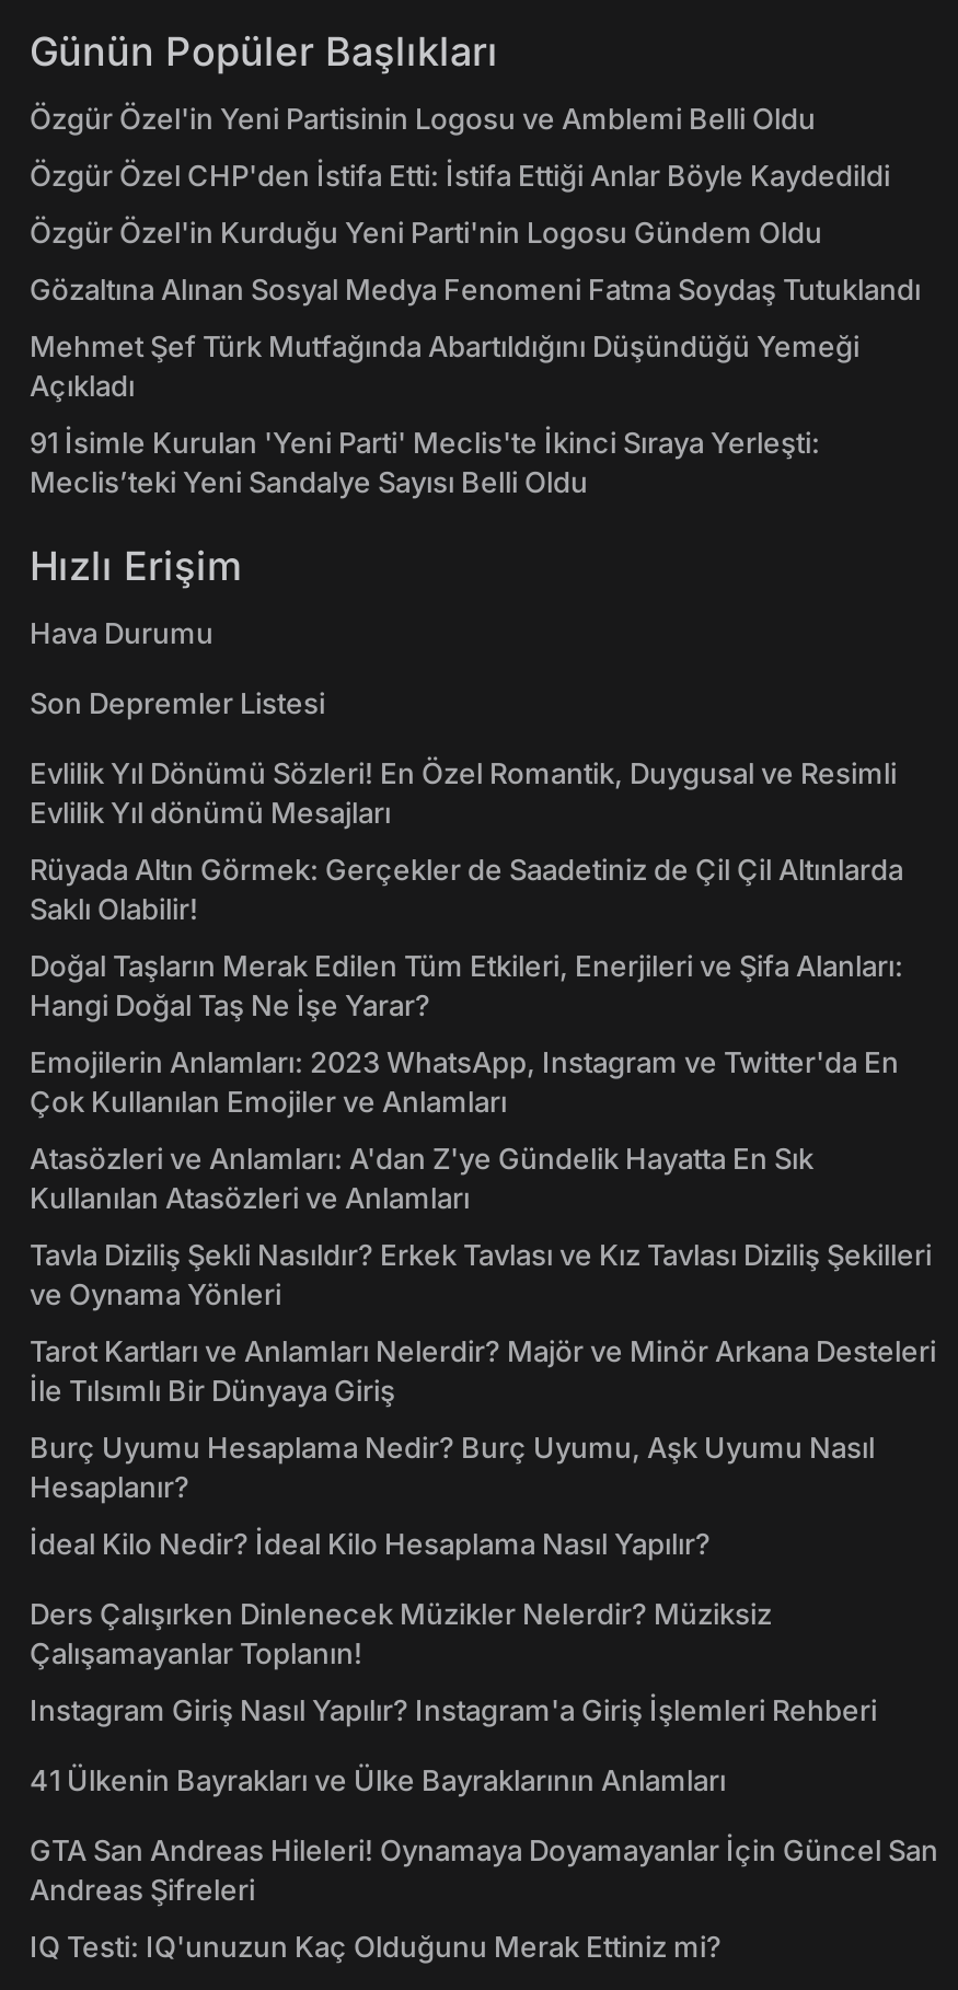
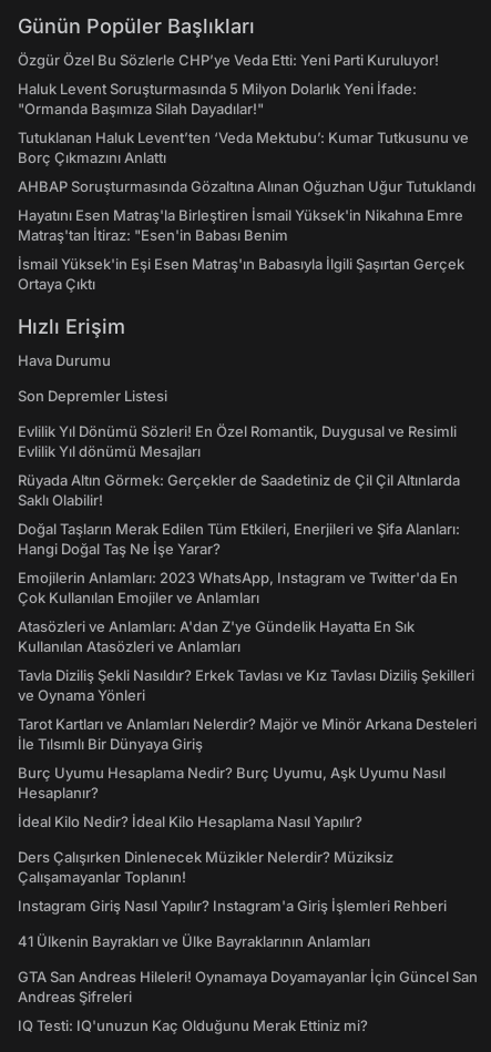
- Özgür Özel'in Yeni Partisinin Logosu ve Amblemi Belli Oldu
+ Özgür Özel Bu Sözlerle CHP’ye Veda Etti: Yeni Parti Kuruluyor!

- Özgür Özel CHP'den İstifa Etti: İstifa Ettiği Anlar Böyle Kaydedildi
+ Haluk Levent Soruşturmasında 5 Milyon Dolarlık Yeni İfade:
+ "Ormanda Başımıza Silah Dayadılar!"

- Özgür Özel'in Kurduğu Yeni Parti'nin Logosu Gündem Oldu
+ Tutuklanan Haluk Levent’ten ‘Veda Mektubu’: Kumar Tutkusunu ve
+ Borç Çıkmazını Anlattı

- Gözaltına Alınan Sosyal Medya Fenomeni Fatma Soydaş Tutuklandı
+ AHBAP Soruşturmasında Gözaltına Alınan Oğuzhan Uğur Tutuklandı

- Mehmet Şef Türk Mutfağında Abartıldığını Düşündüğü Yemeği
- Açıkladı
+ Hayatını Esen Matraş'la Birleştiren İsmail Yüksek'in Nikahına Emre
+ Matraş'tan İtiraz: "Esen'in Babası Benim

- 91 İsimle Kurulan 'Yeni Parti' Meclis'te İkinci Sıraya Yerleşti:
- Meclis’teki Yeni Sandalye Sayısı Belli Oldu
+ İsmail Yüksek'in Eşi Esen Matraş'ın Babasıyla İlgili Şaşırtan Gerçek
+ Ortaya Çıktı
